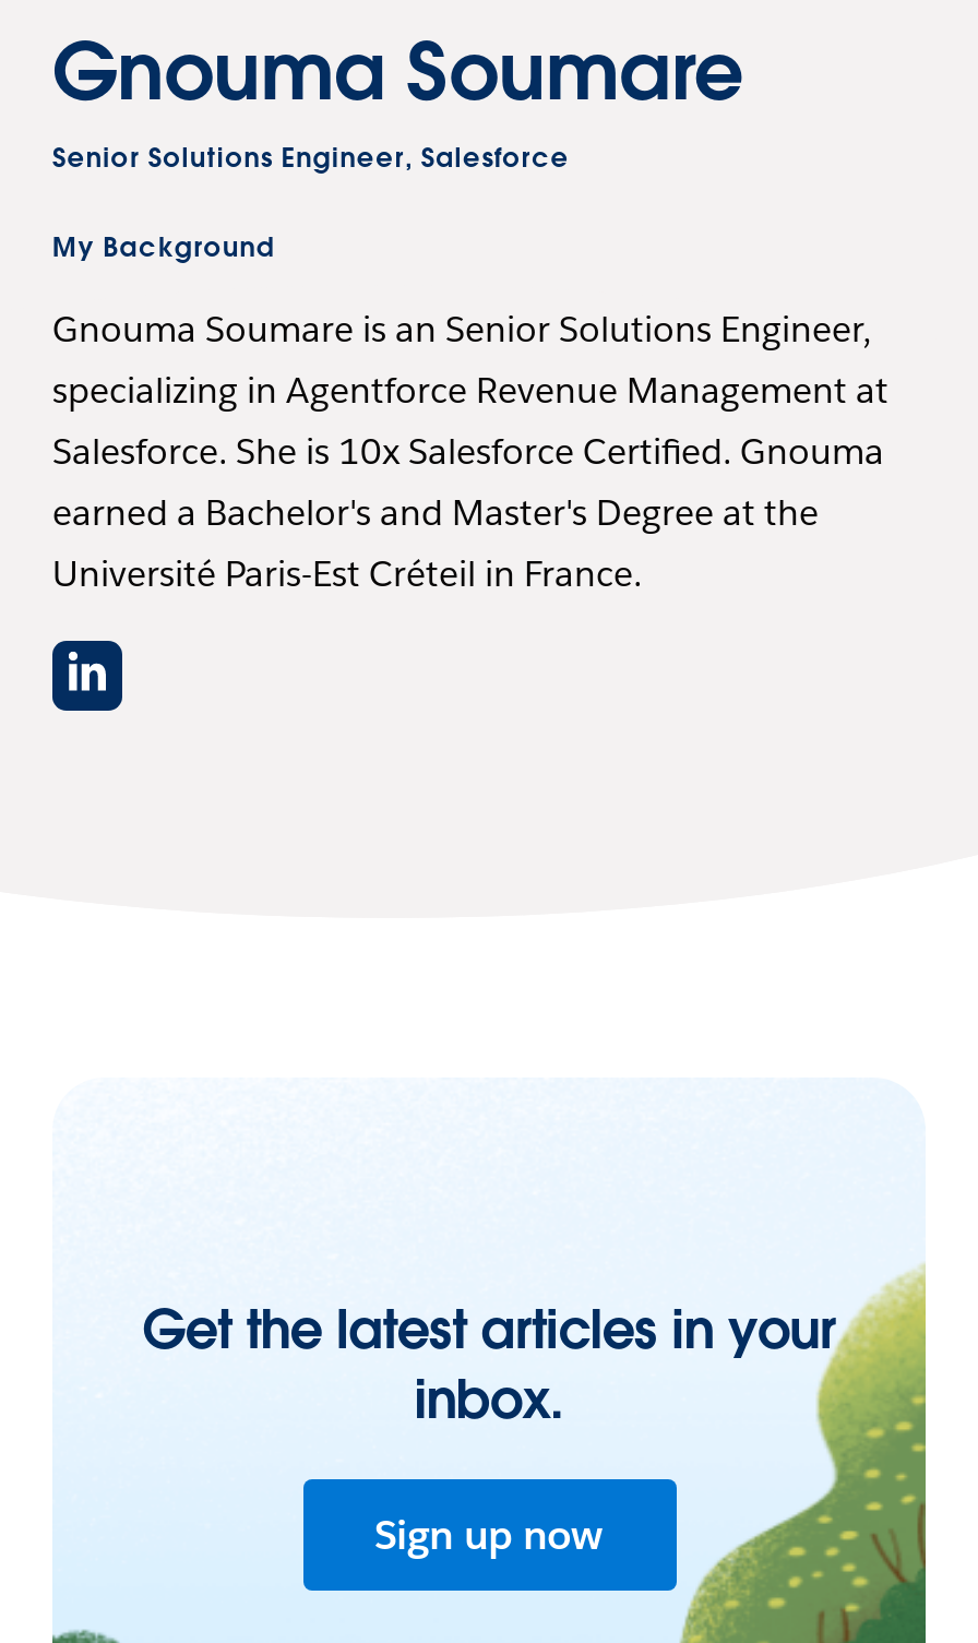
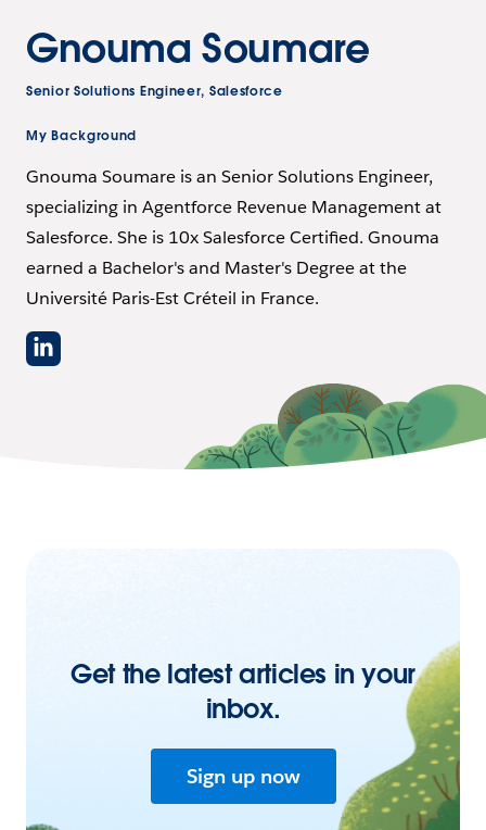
+ [image]
